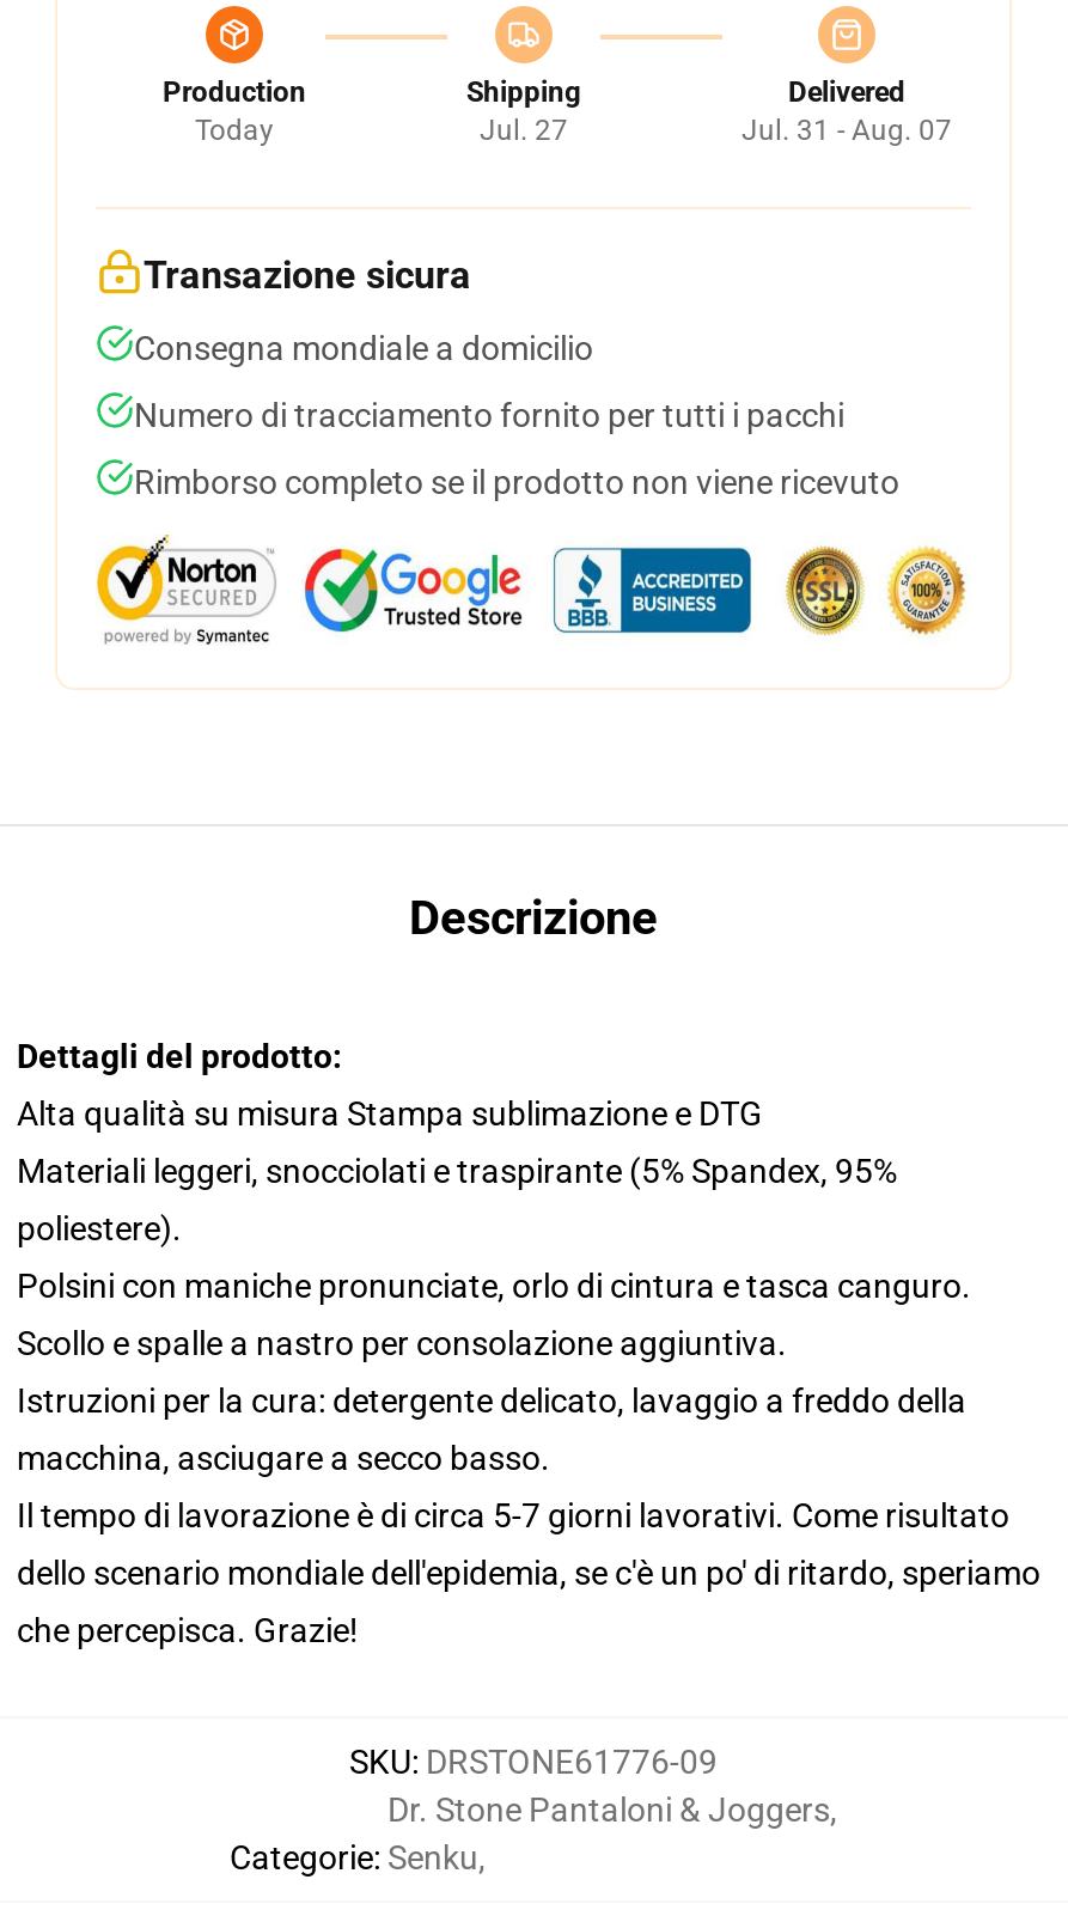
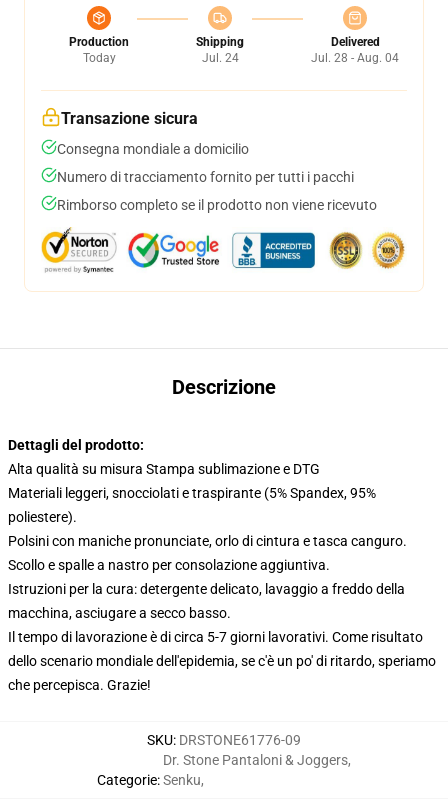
- Jul. 27
+ Jul. 24

- Jul. 31 - Aug. 07
+ Jul. 28 - Aug. 04
